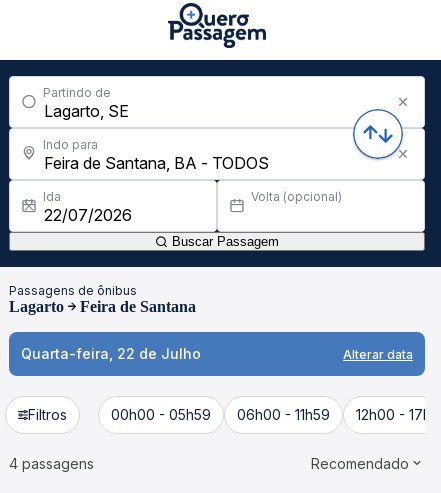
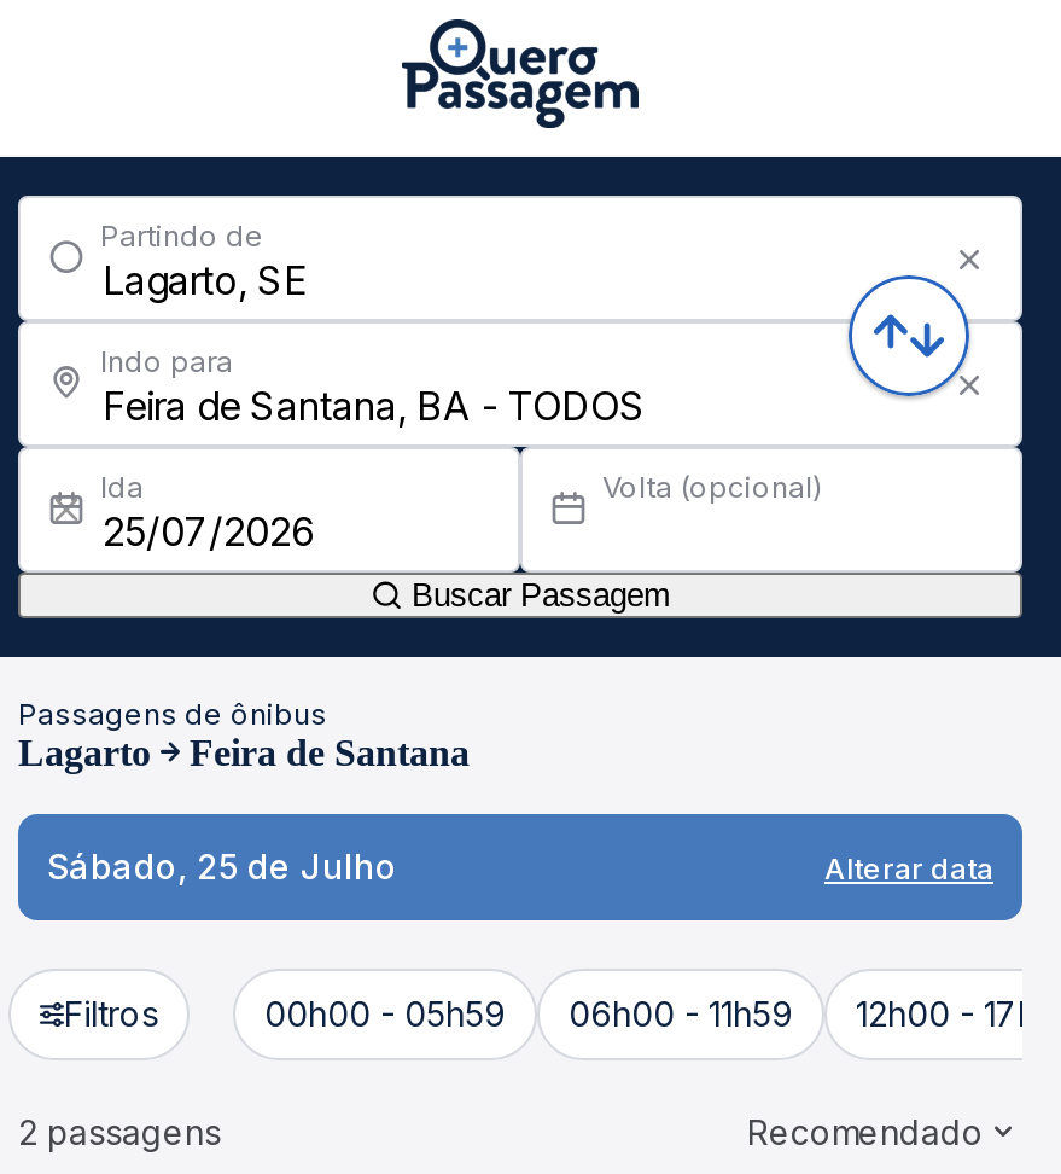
- Quarta-feira, 22 de Julho
+ Sábado, 25 de Julho

- 4 passagens
+ 2 passagens
